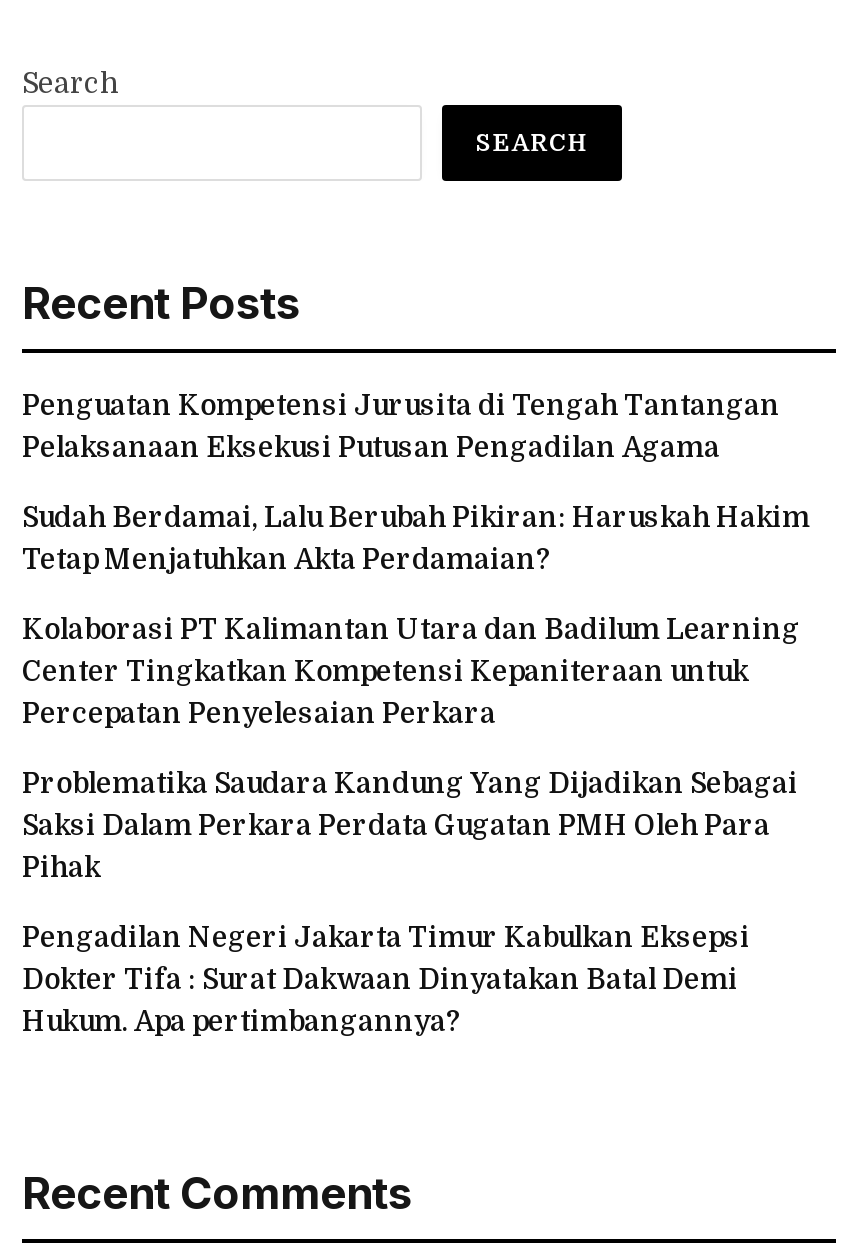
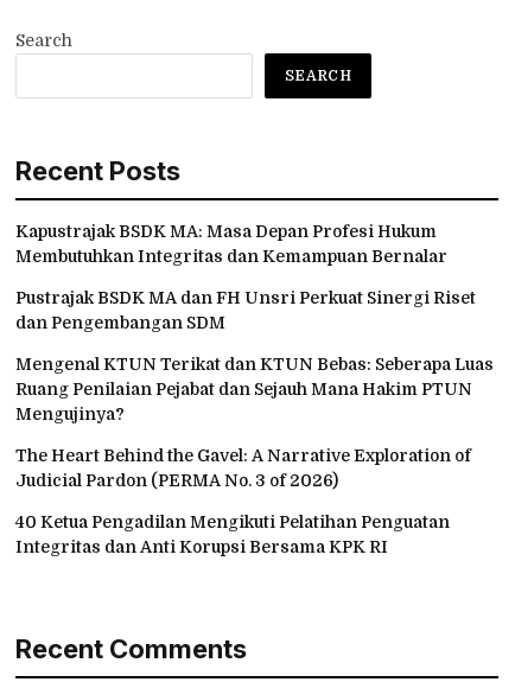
- Penguatan Kompetensi Jurusita di Tengah Tantangan
- Pelaksanaan Eksekusi Putusan Pengadilan Agama
+ Kapustrajak BSDK MA: Masa Depan Profesi Hukum
+ Membutuhkan Integritas dan Kemampuan Bernalar

- Sudah Berdamai, Lalu Berubah Pikiran: Haruskah Hakim
- Tetap Menjatuhkan Akta Perdamaian?
+ Pustrajak BSDK MA dan FH Unsri Perkuat Sinergi Riset
+ dan Pengembangan SDM

- Kolaborasi PT Kalimantan Utara dan Badilum Learning
- Center Tingkatkan Kompetensi Kepaniteraan untuk
- Percepatan Penyelesaian Perkara
+ Mengenal KTUN Terikat dan KTUN Bebas: Seberapa Luas
+ Ruang Penilaian Pejabat dan Sejauh Mana Hakim PTUN
+ Mengujinya?

- Problematika Saudara Kandung Yang Dijadikan Sebagai
- Saksi Dalam Perkara Perdata Gugatan PMH Oleh Para
- Pihak
+ The Heart Behind the Gavel: A Narrative Exploration of
+ Judicial Pardon (PERMA No. 3 of 2026)

- Pengadilan Negeri Jakarta Timur Kabulkan Eksepsi
- Dokter Tifa : Surat Dakwaan Dinyatakan Batal Demi
- Hukum. Apa pertimbangannya?
+ 40 Ketua Pengadilan Mengikuti Pelatihan Penguatan
+ Integritas dan Anti Korupsi Bersama KPK RI
